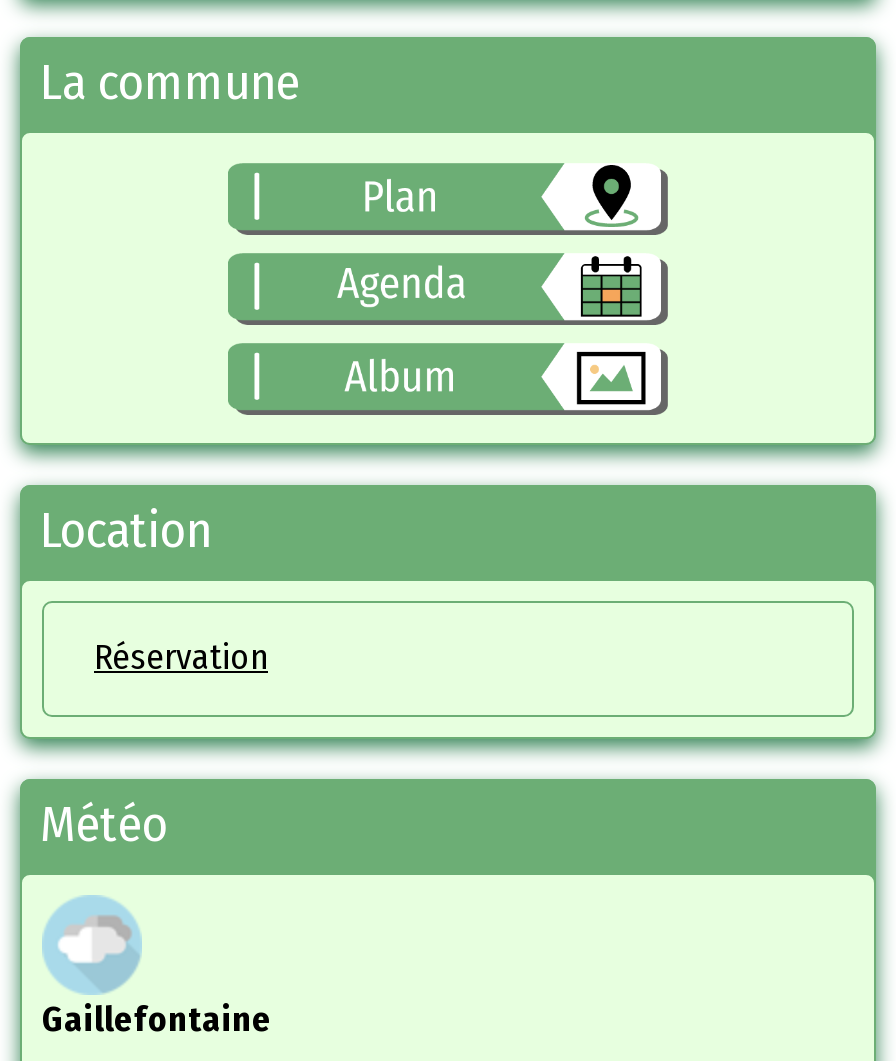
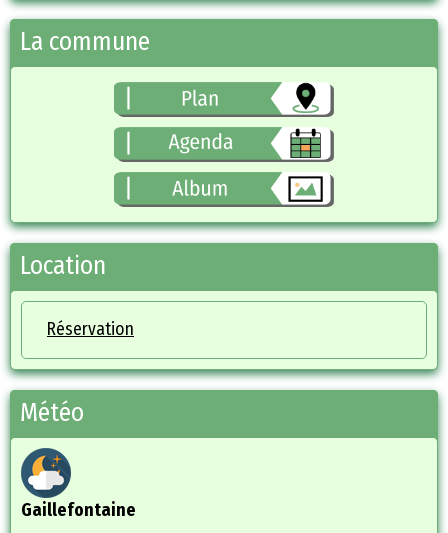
- [image]
+ [image]
